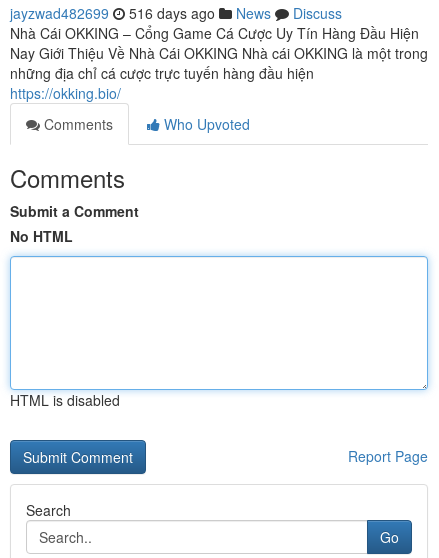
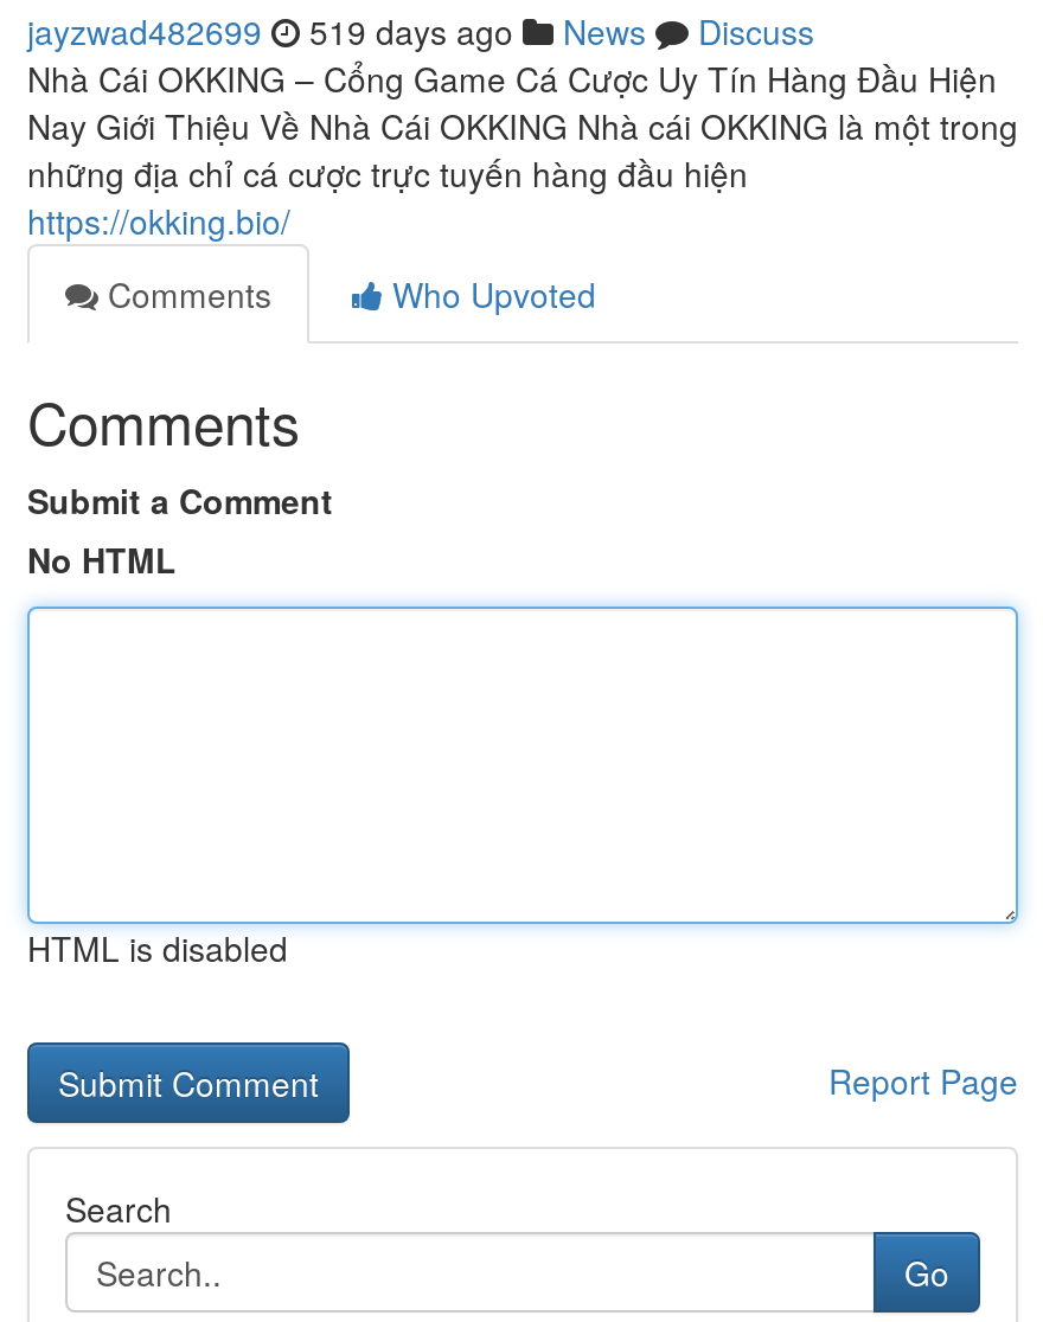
- jayzwad482699 516 days ago News Discuss
+ jayzwad482699 519 days ago News Discuss
